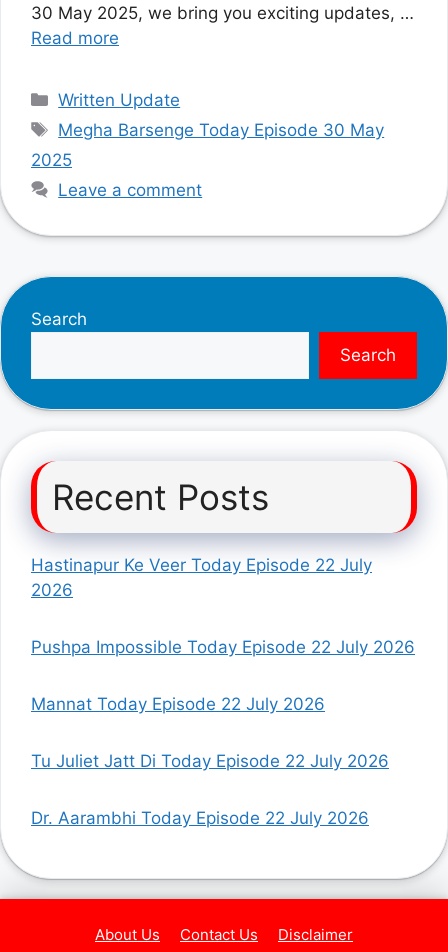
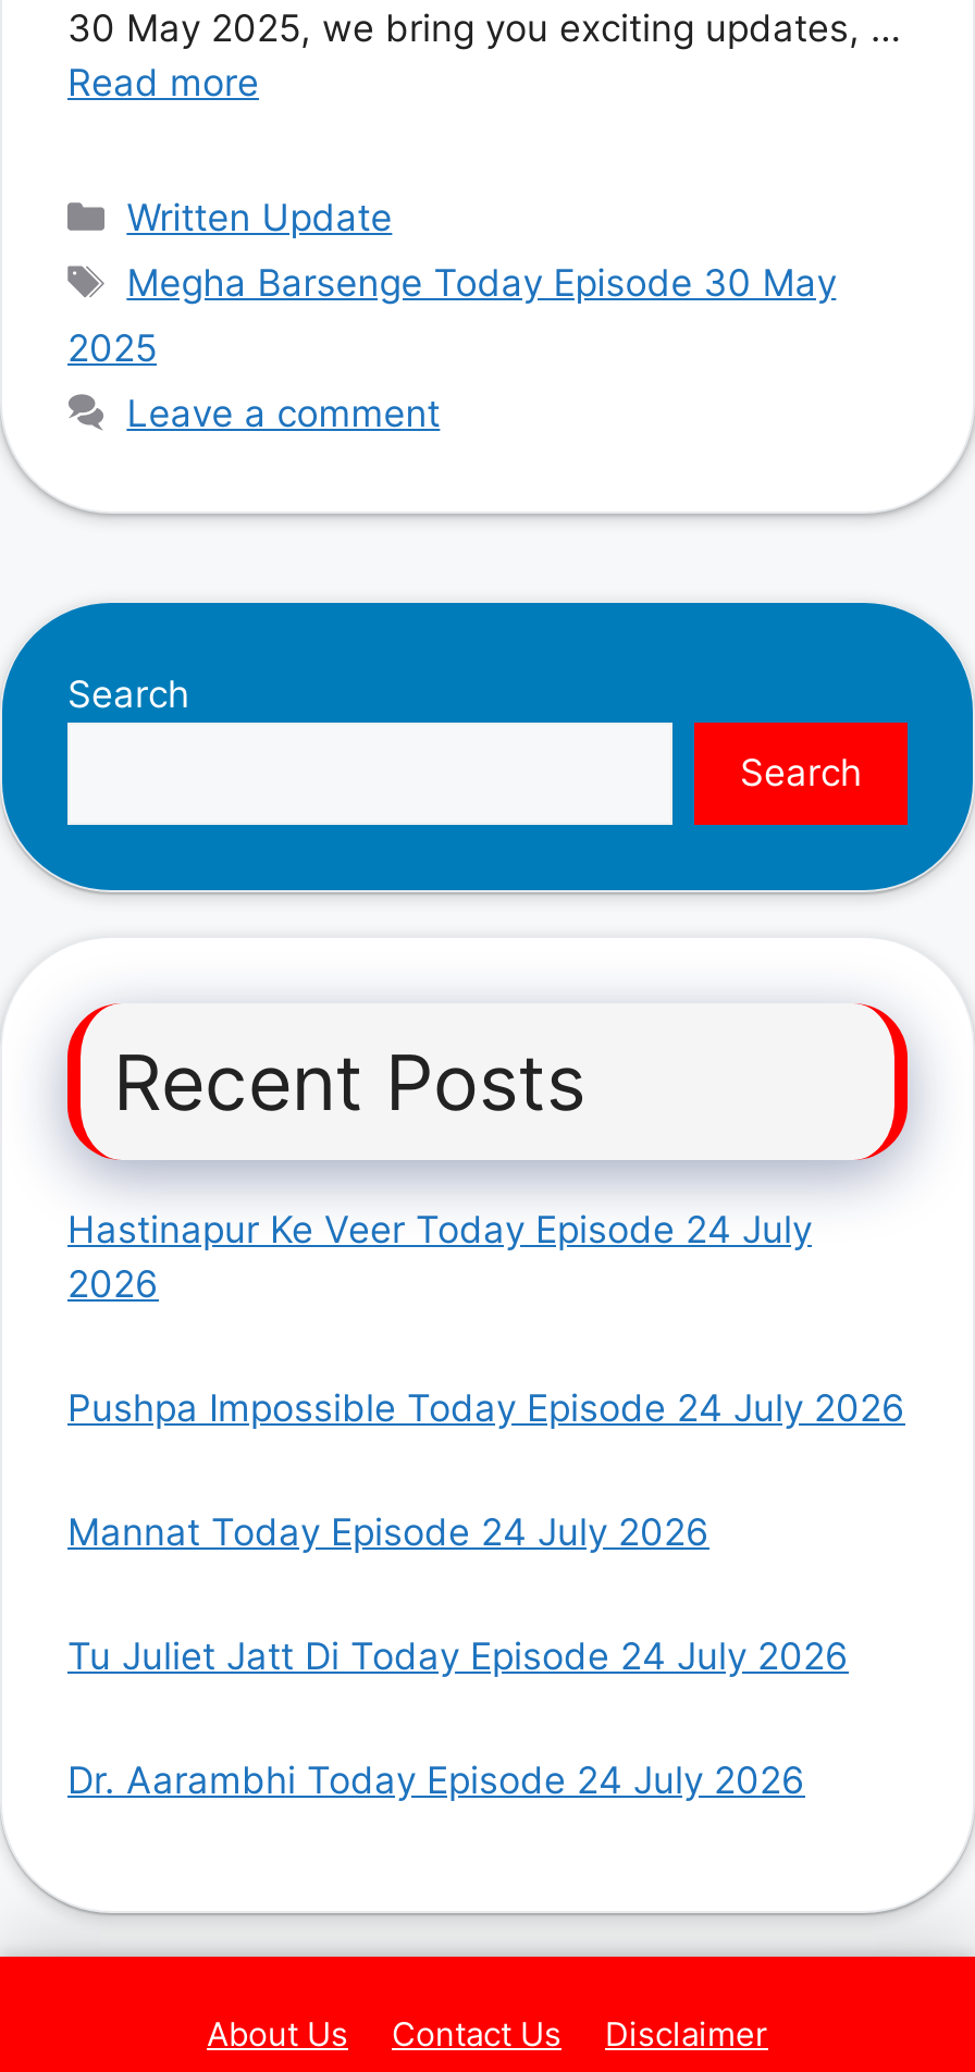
- Hastinapur Ke Veer Today Episode 22 July
+ Hastinapur Ke Veer Today Episode 24 July

- Pushpa Impossible Today Episode 22 July 2026
+ Pushpa Impossible Today Episode 24 July 2026

- Mannat Today Episode 22 July 2026
+ Mannat Today Episode 24 July 2026

- Tu Juliet Jatt Di Today Episode 22 July 2026
+ Tu Juliet Jatt Di Today Episode 24 July 2026

- Dr. Aarambhi Today Episode 22 July 2026
+ Dr. Aarambhi Today Episode 24 July 2026
